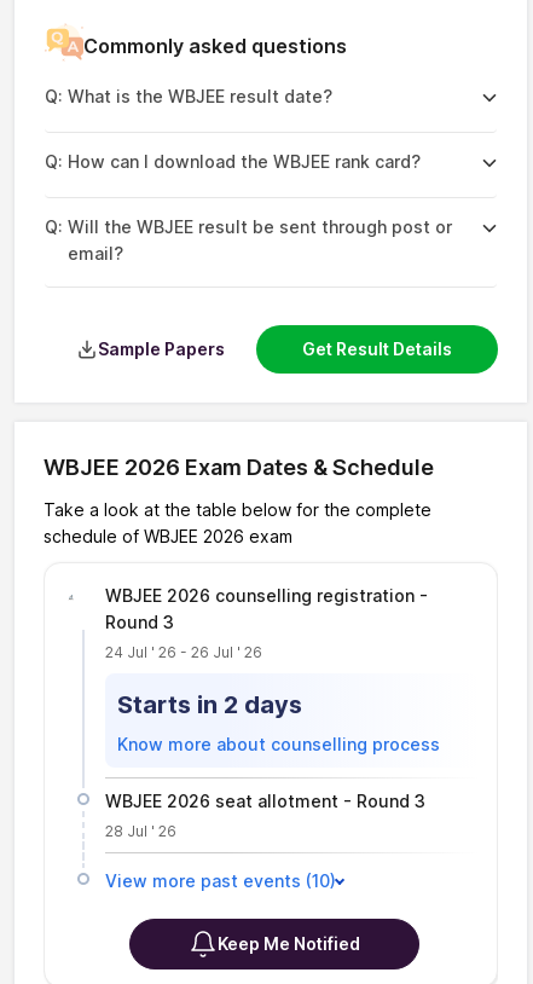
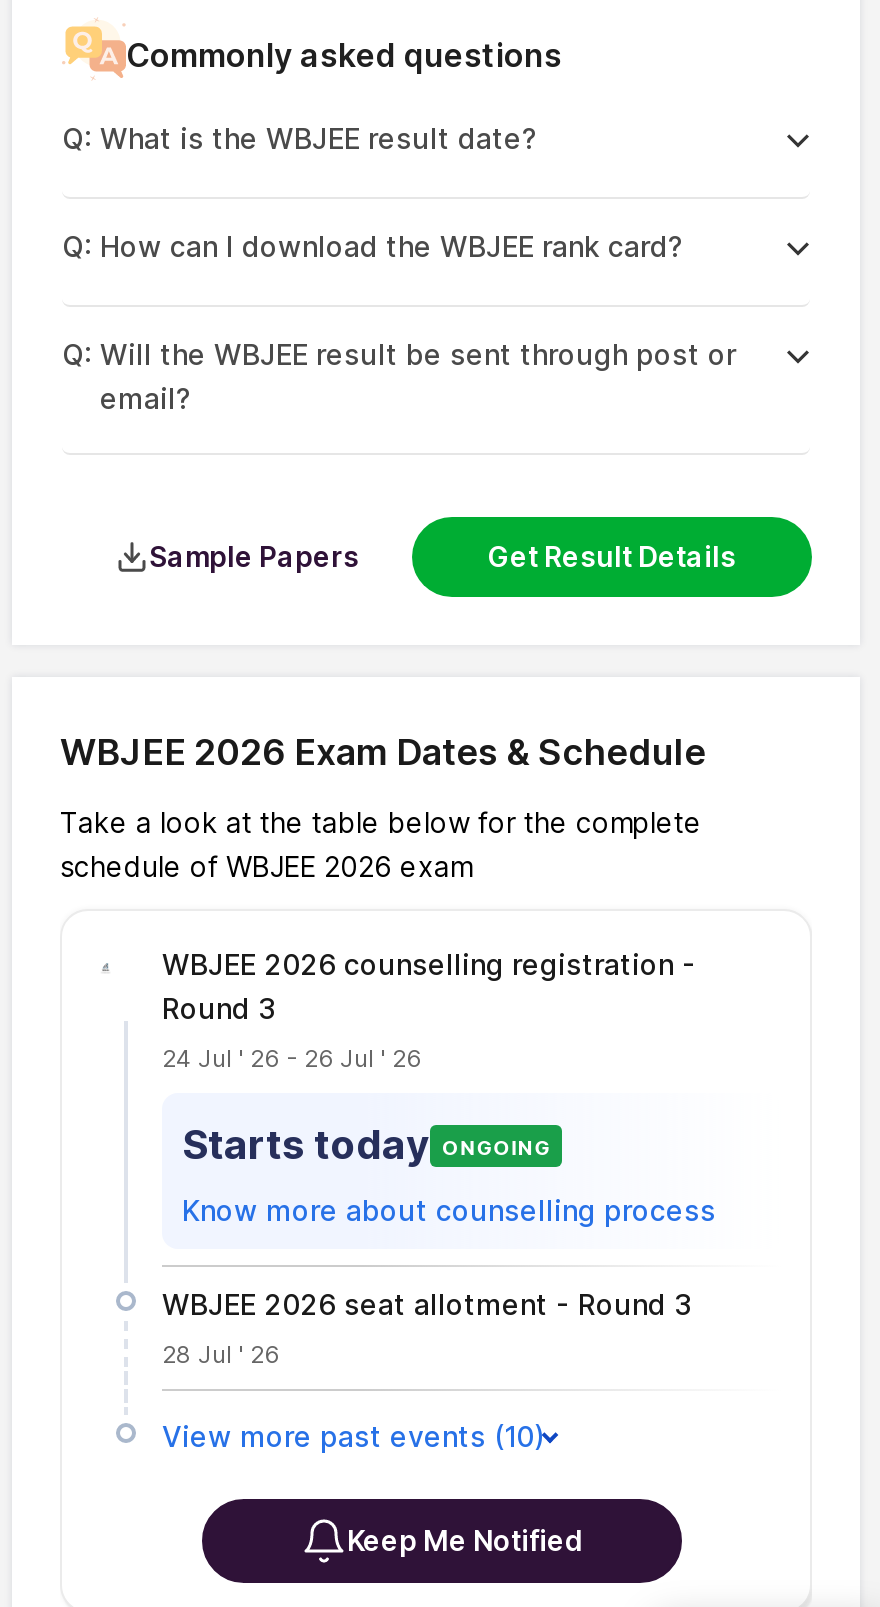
- Starts in 2 days
+ Starts today ONGOING
